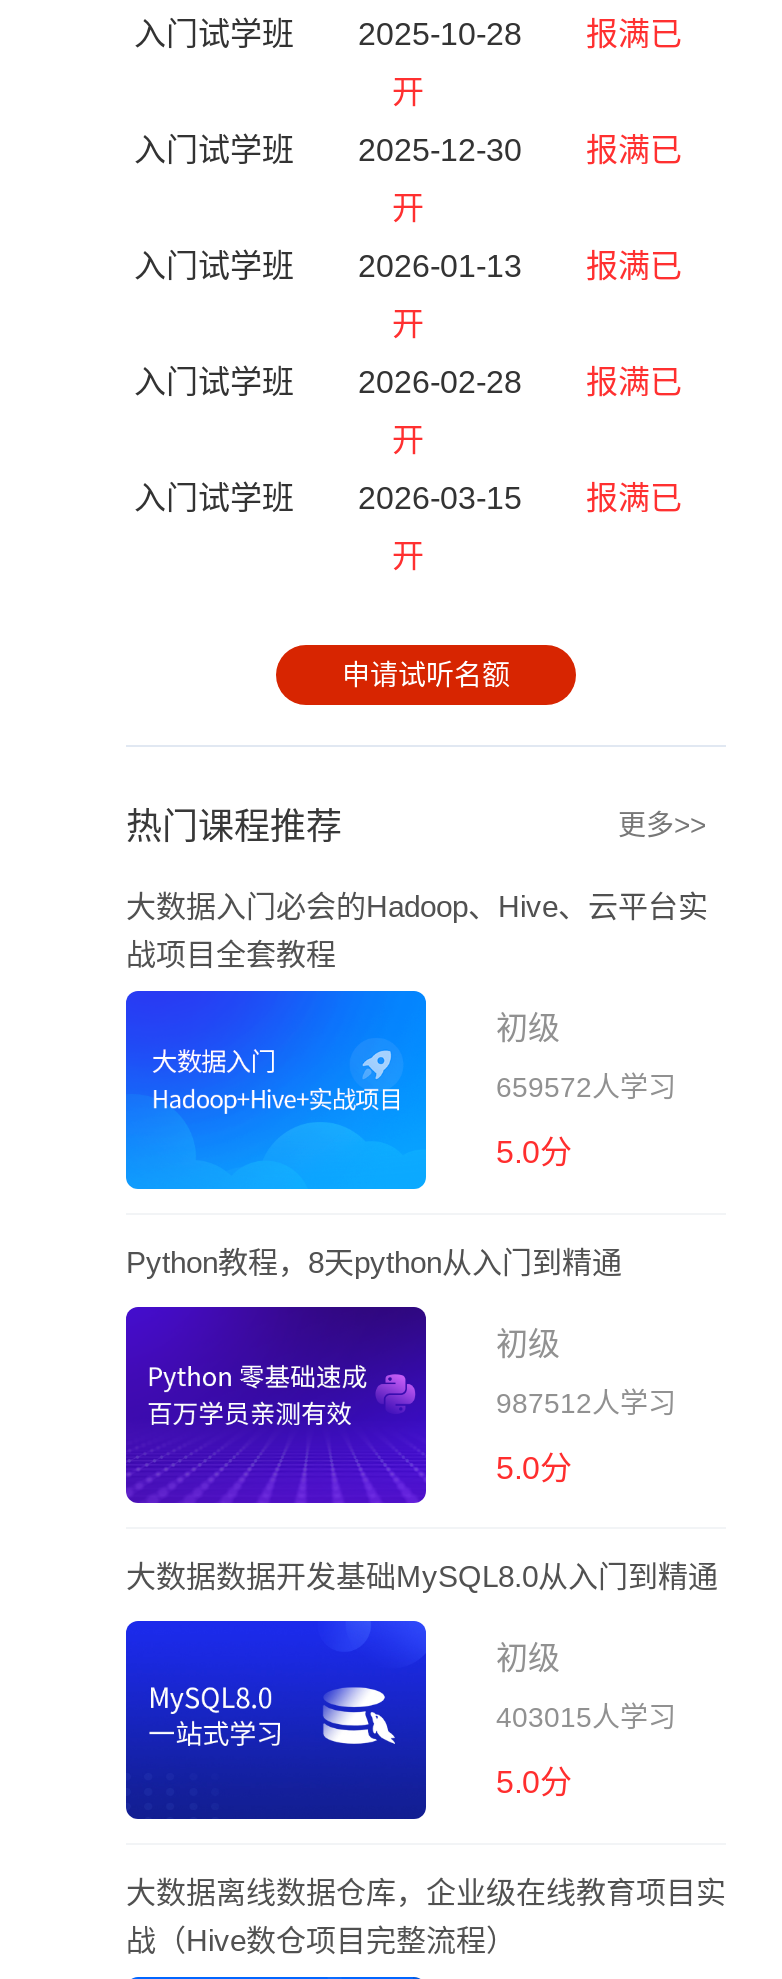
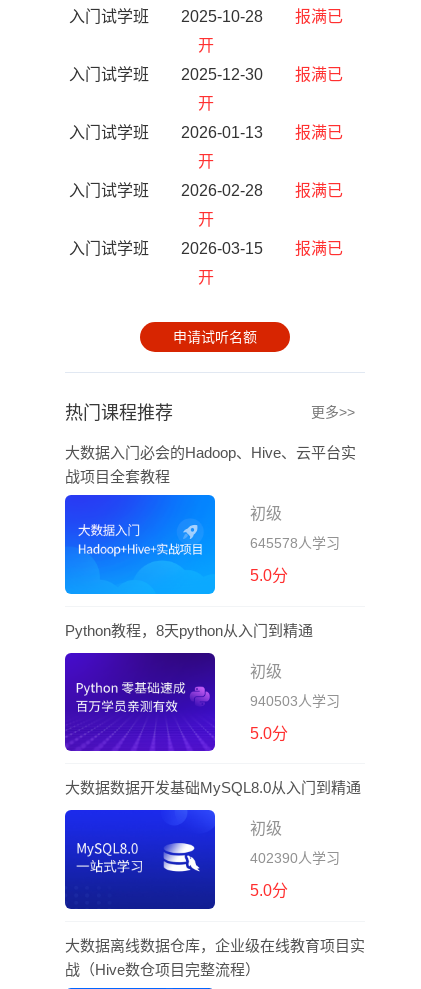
- 659572人学习
+ 645578人学习

- 987512人学习
+ 940503人学习

- 403015人学习
+ 402390人学习
